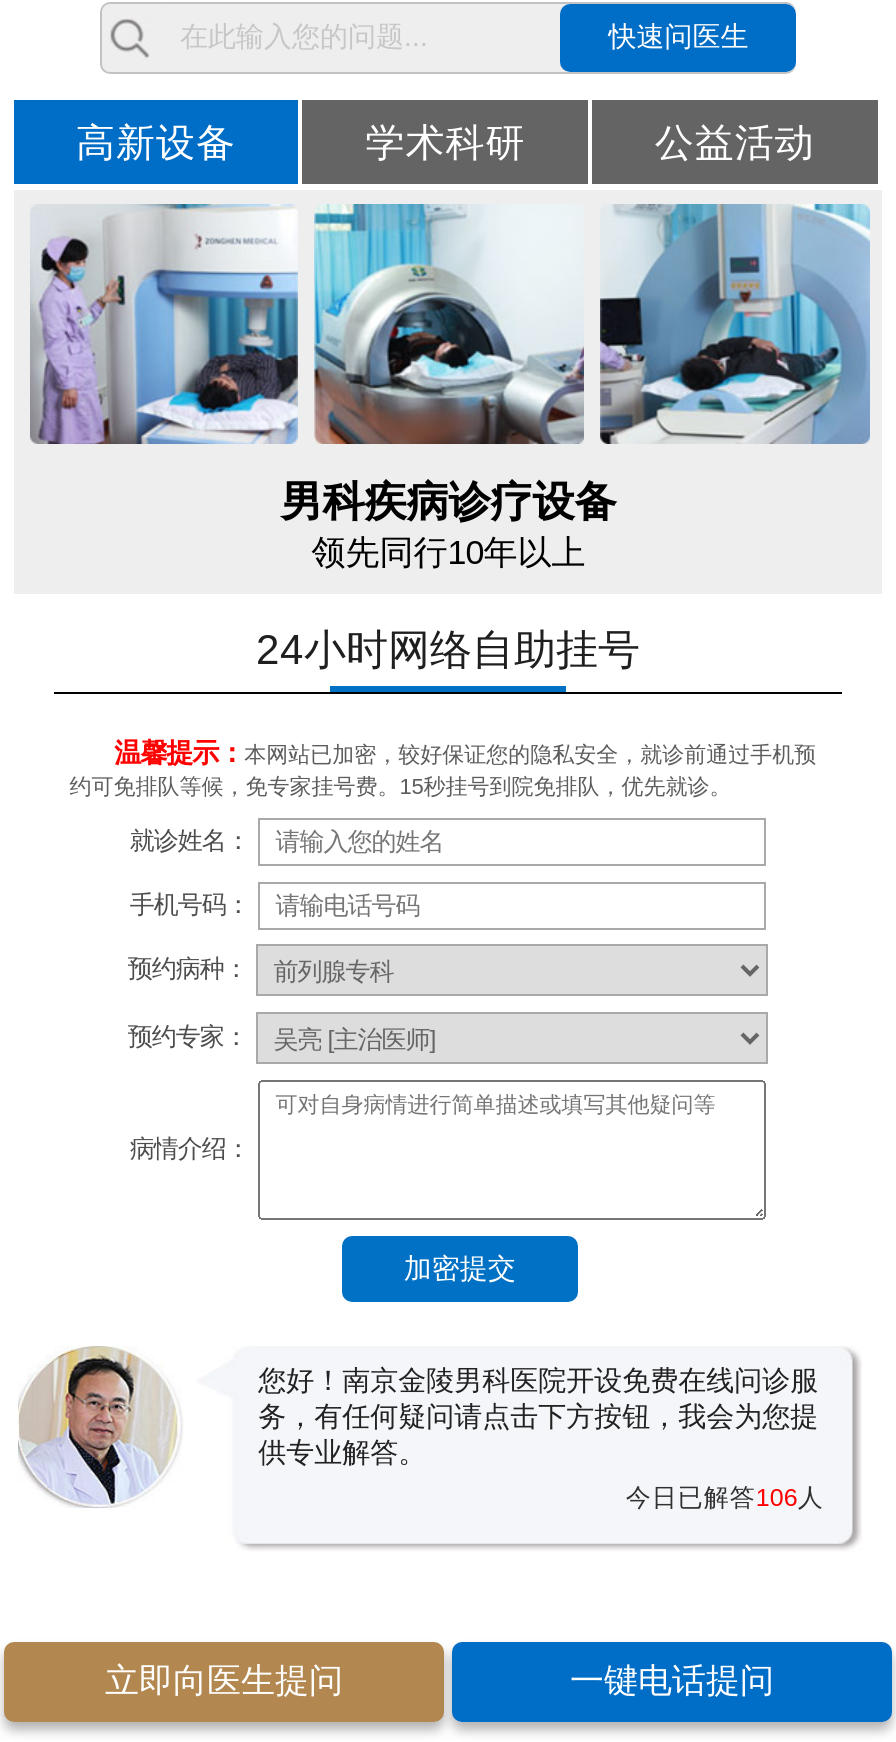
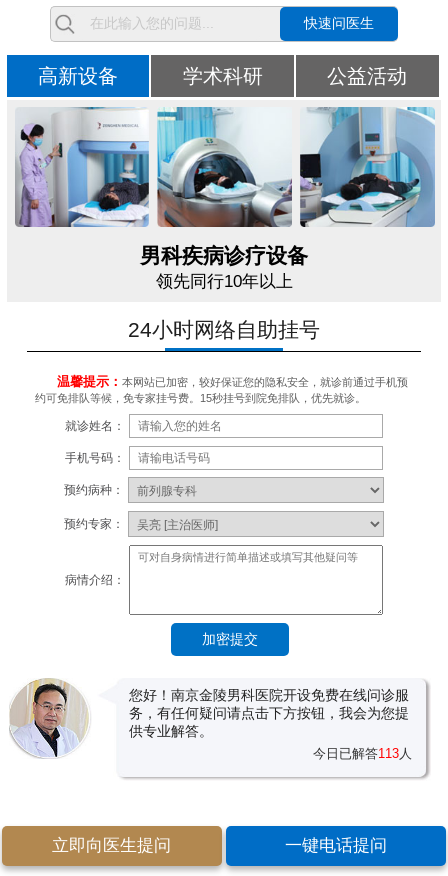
- 今日已解答106人
+ 今日已解答113人
